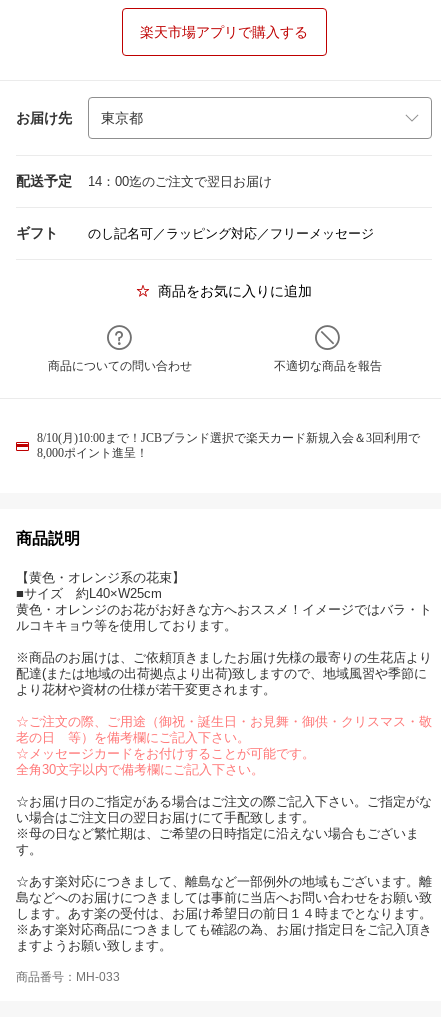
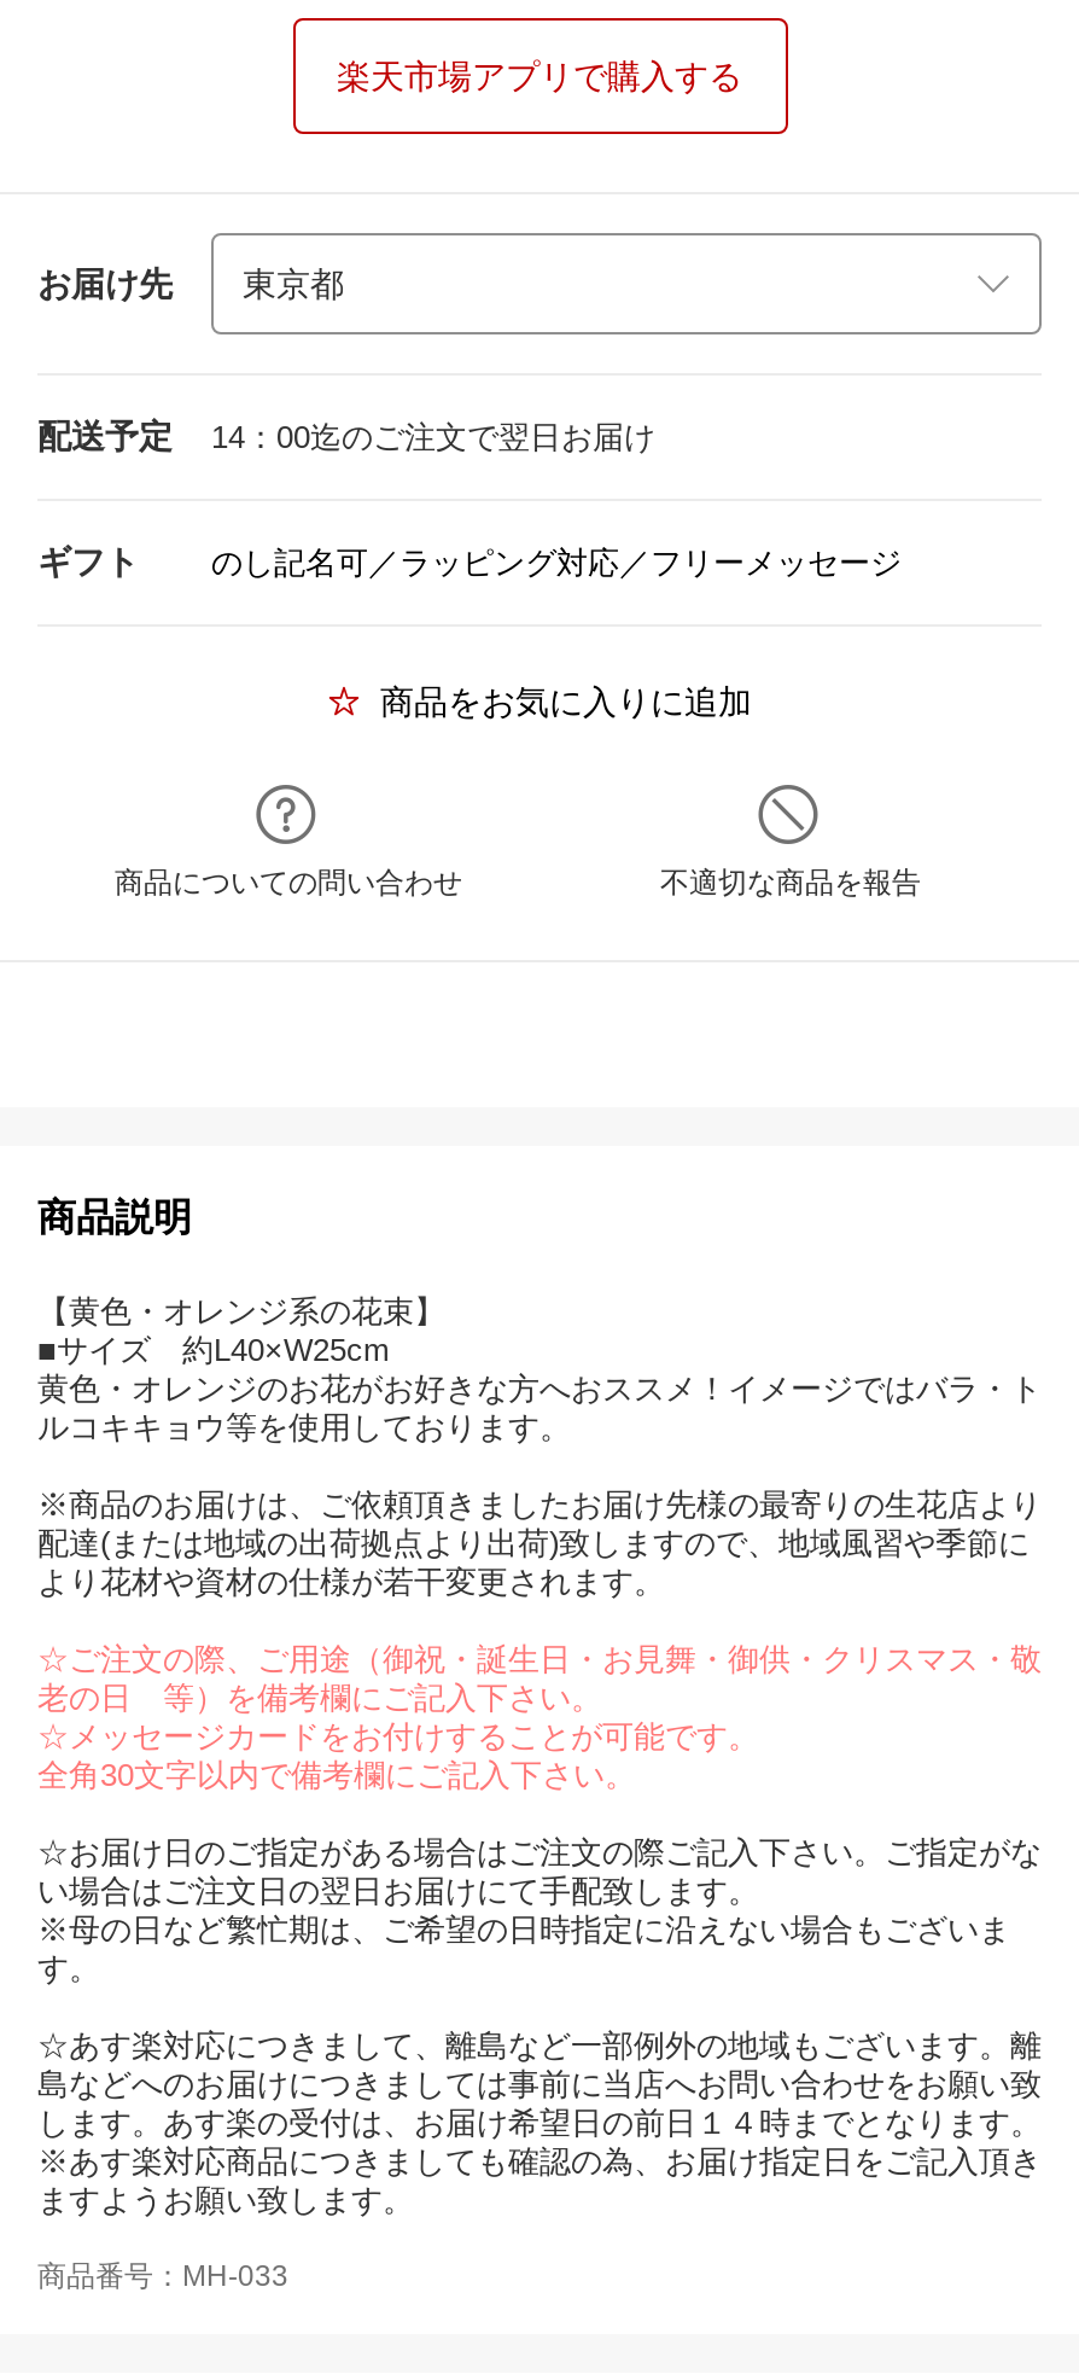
- 8/10(月)10:00まで！JCBブランド選択で楽天カード新規入会＆3回利用で
- 8,000ポイント進呈！
